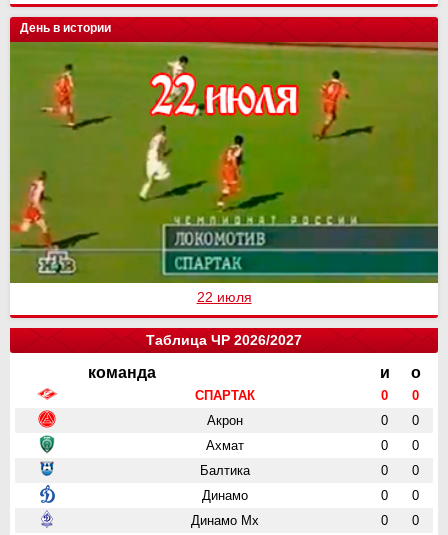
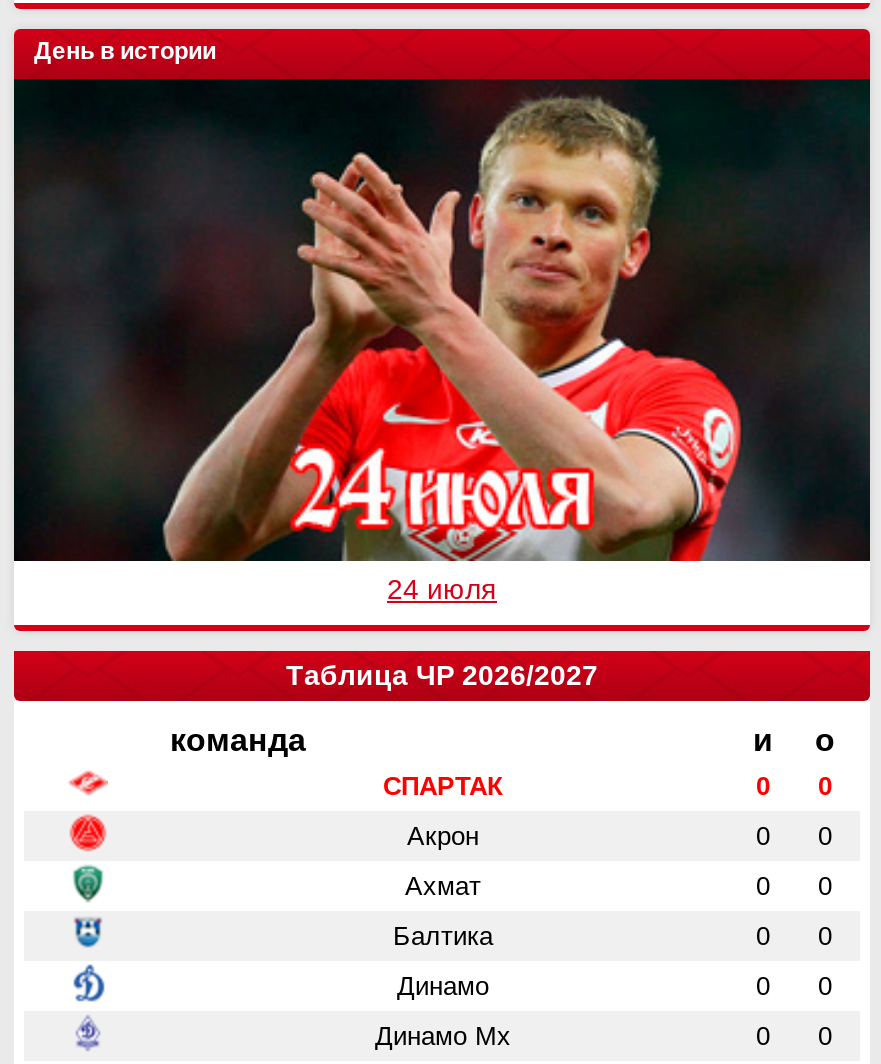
- [image]
- 22 июля
+ [image]
+ 24 июля
